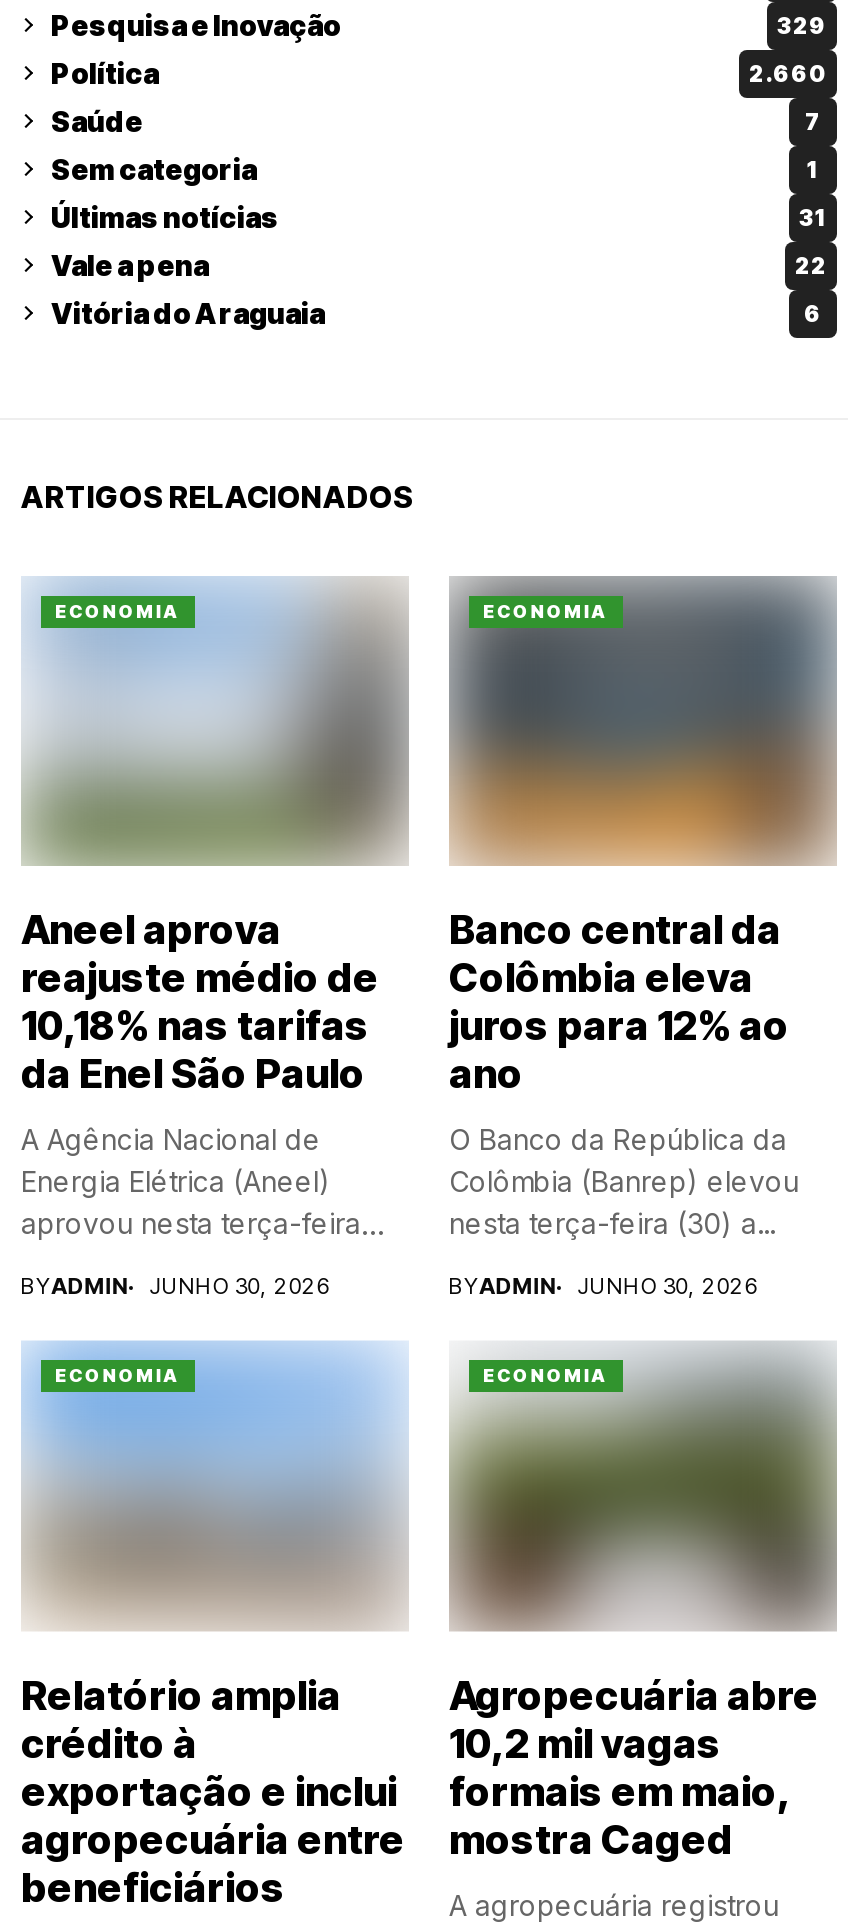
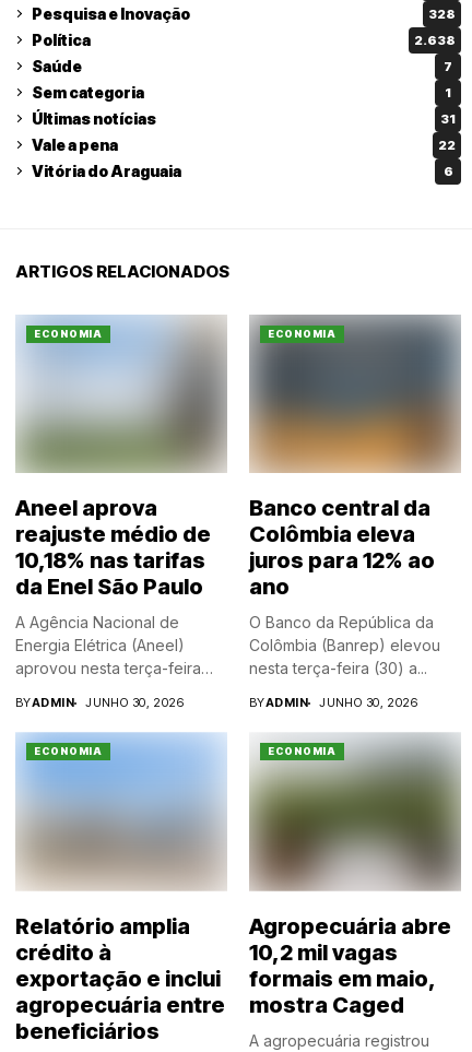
- 329
+ 328

- 2.660
+ 2.638
